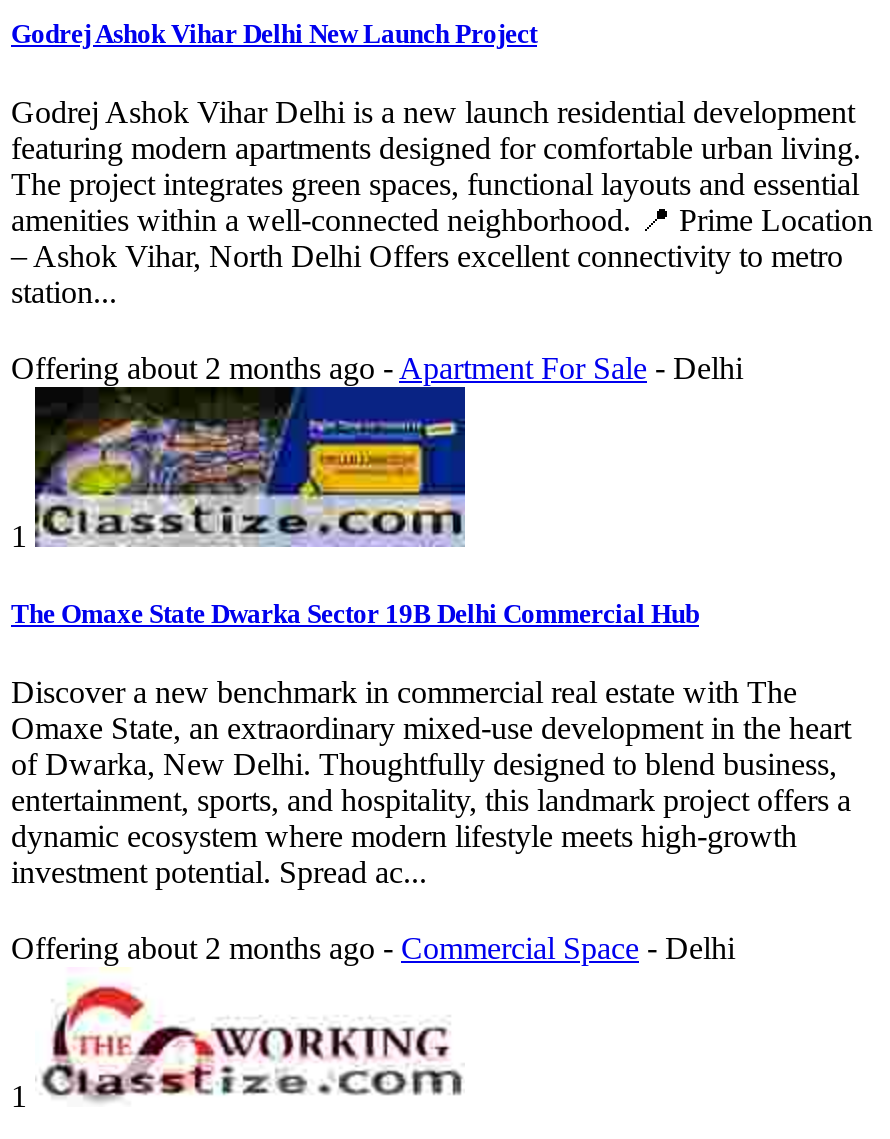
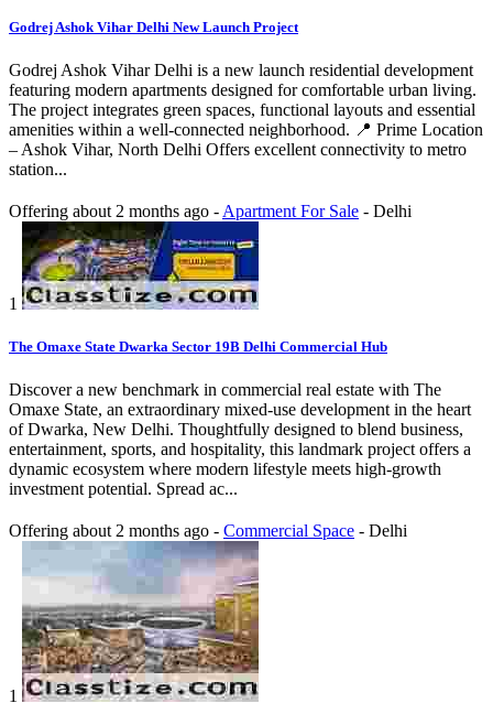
- [image]
+ [image]
